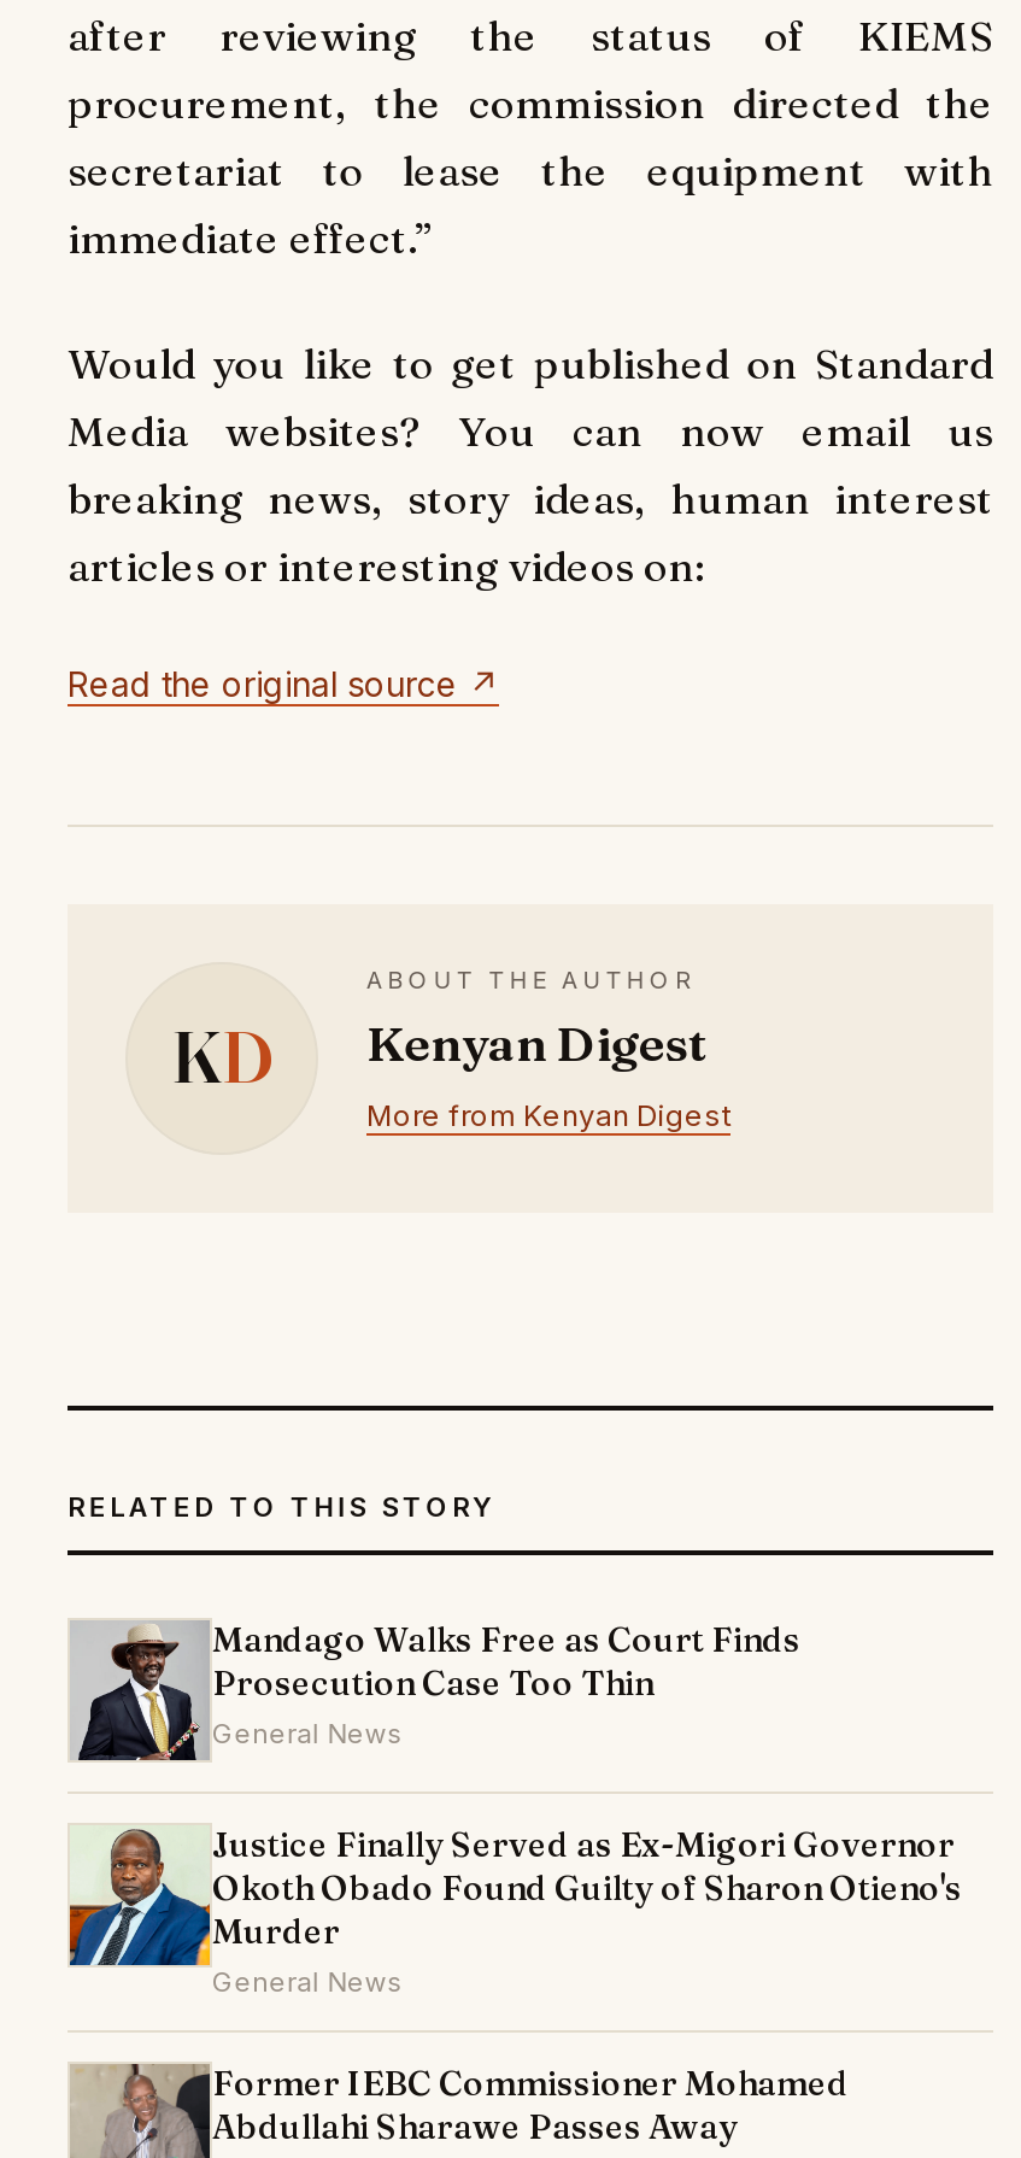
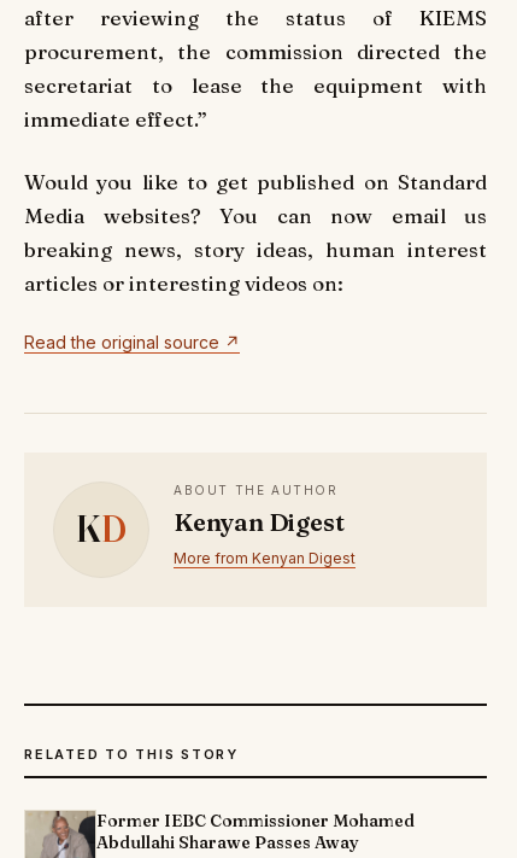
- [image]
- Mandago Walks Free as Court Finds
- Prosecution Case Too Thin
- General News
- Justice Finally Served as Ex-Migori Governor
- Okoth Obado Found Guilty of Sharon Otieno's
- Murder
- General News

- [image]
